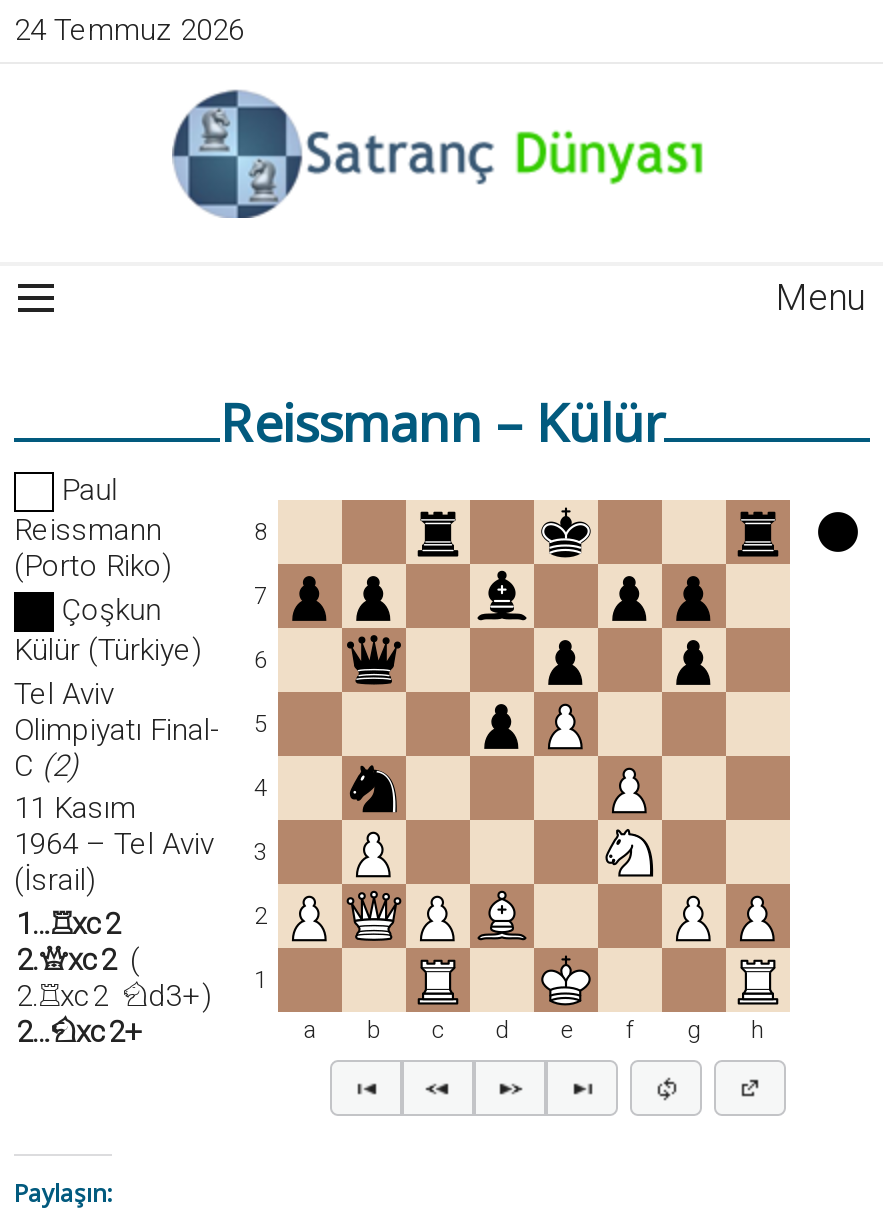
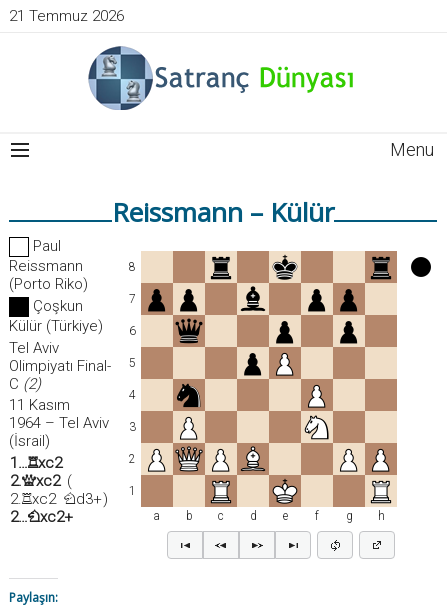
- 24 Temmuz 2026
+ 21 Temmuz 2026
